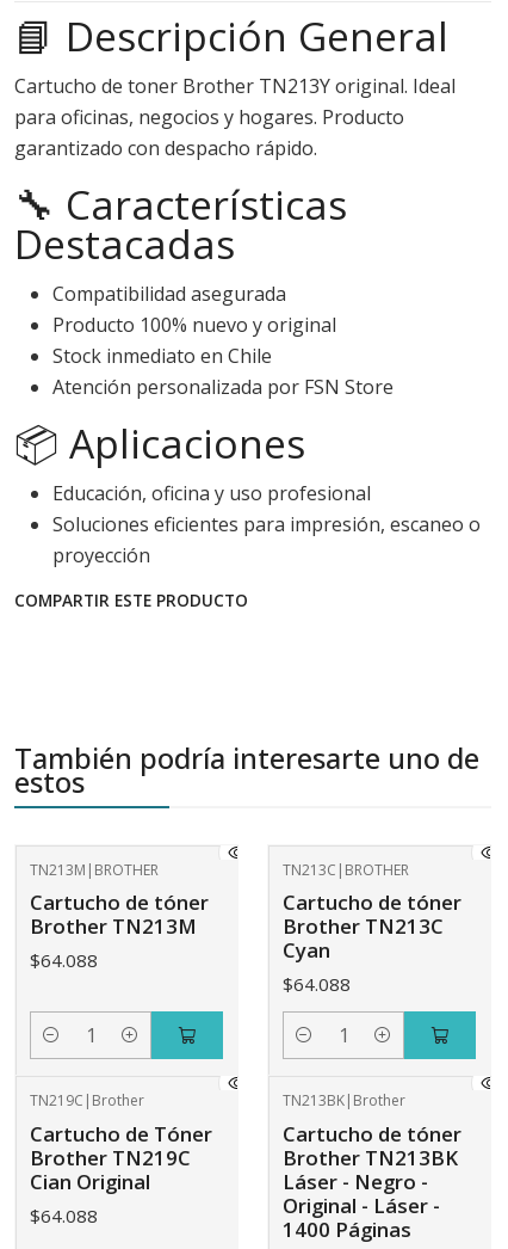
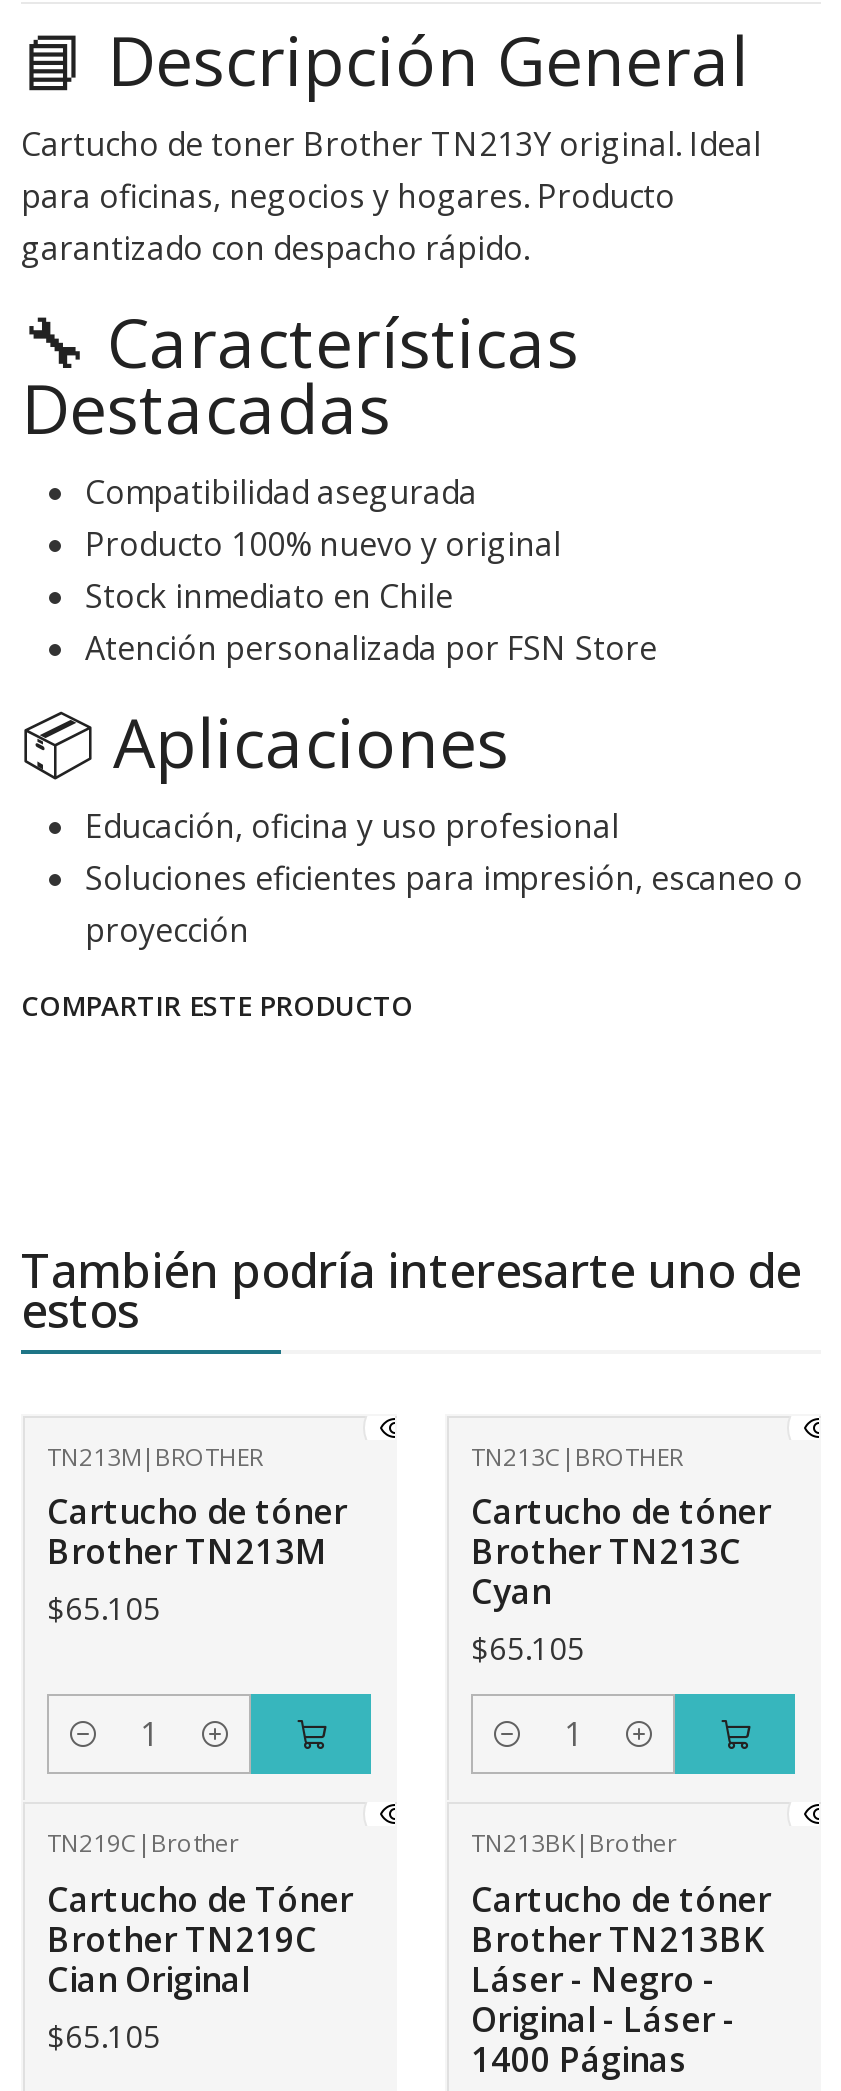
- $64.088
+ $65.105

- $64.088
+ $65.105

- $64.088
+ $65.105
